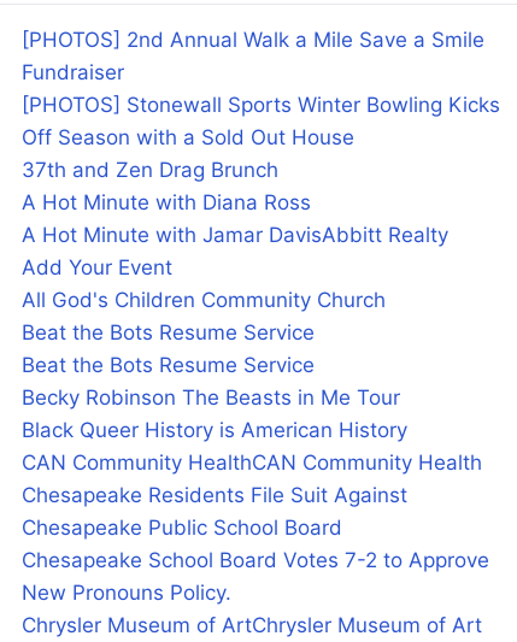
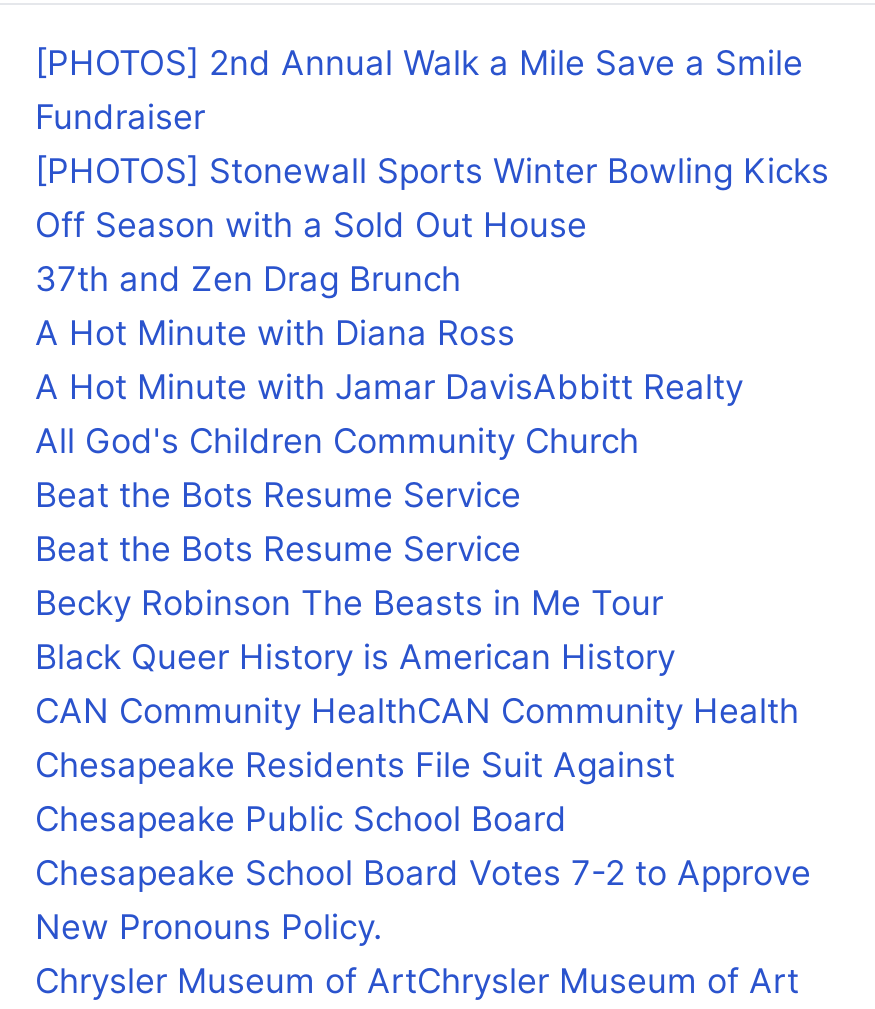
- Add Your Event
